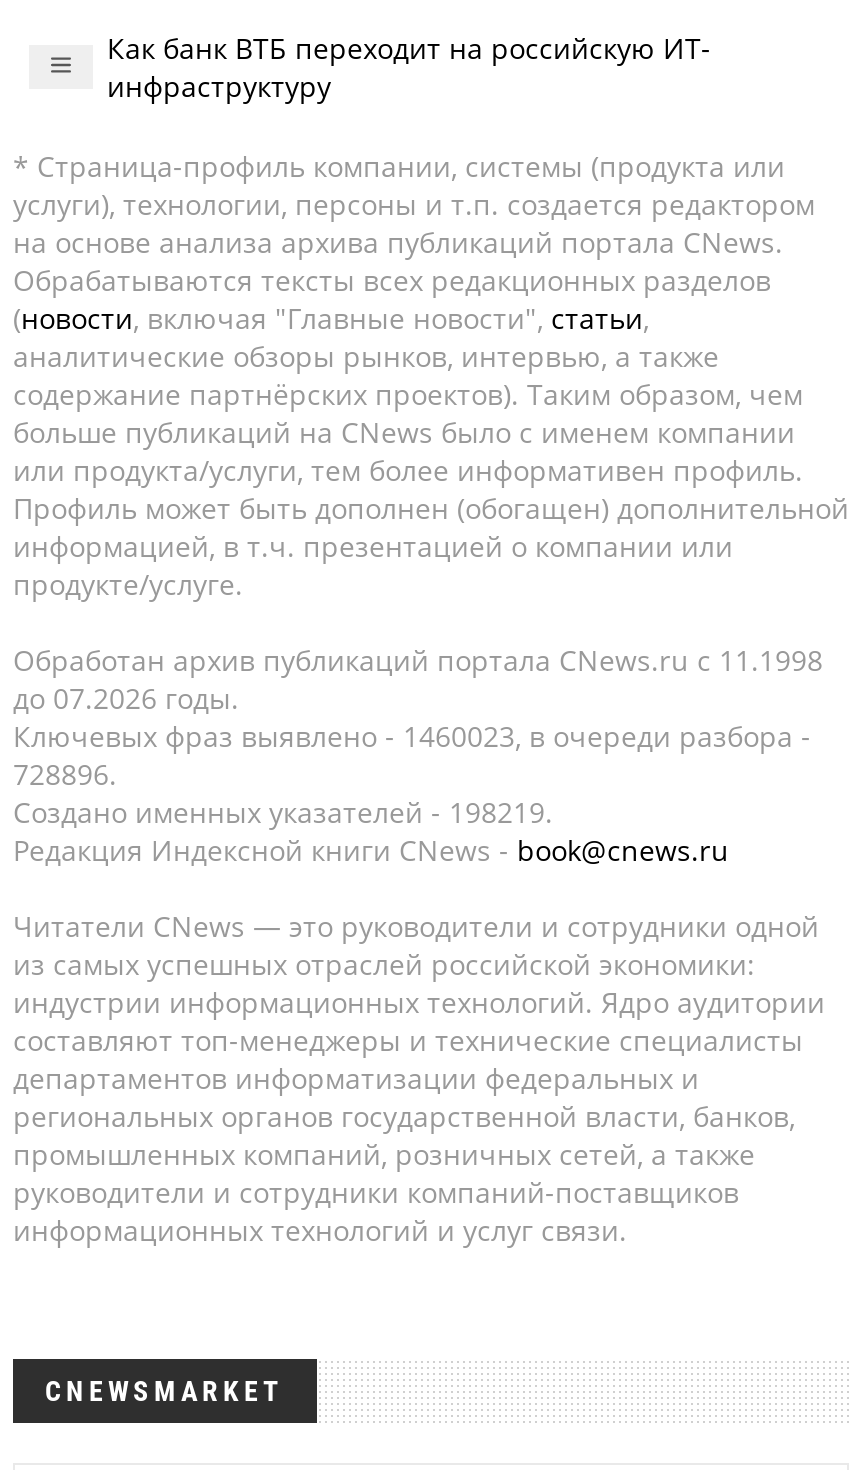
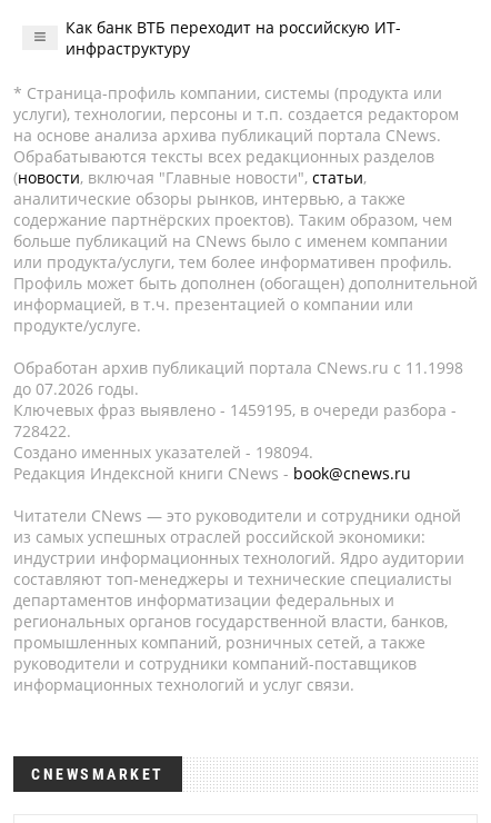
- Ключевых фраз выявлено - 1460023, в очереди разбора -
+ Ключевых фраз выявлено - 1459195, в очереди разбора -

- 728896.
+ 728422.

- Создано именных указателей - 198219.
+ Создано именных указателей - 198094.
